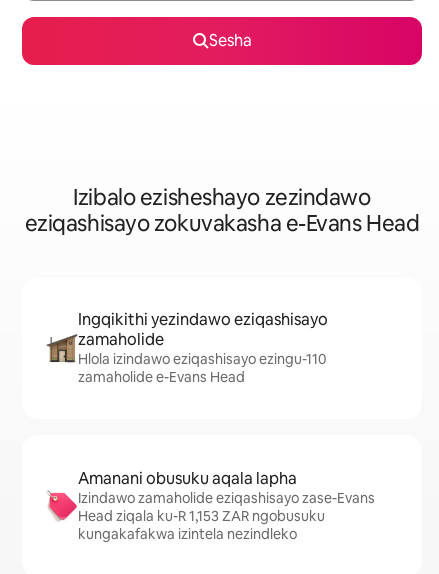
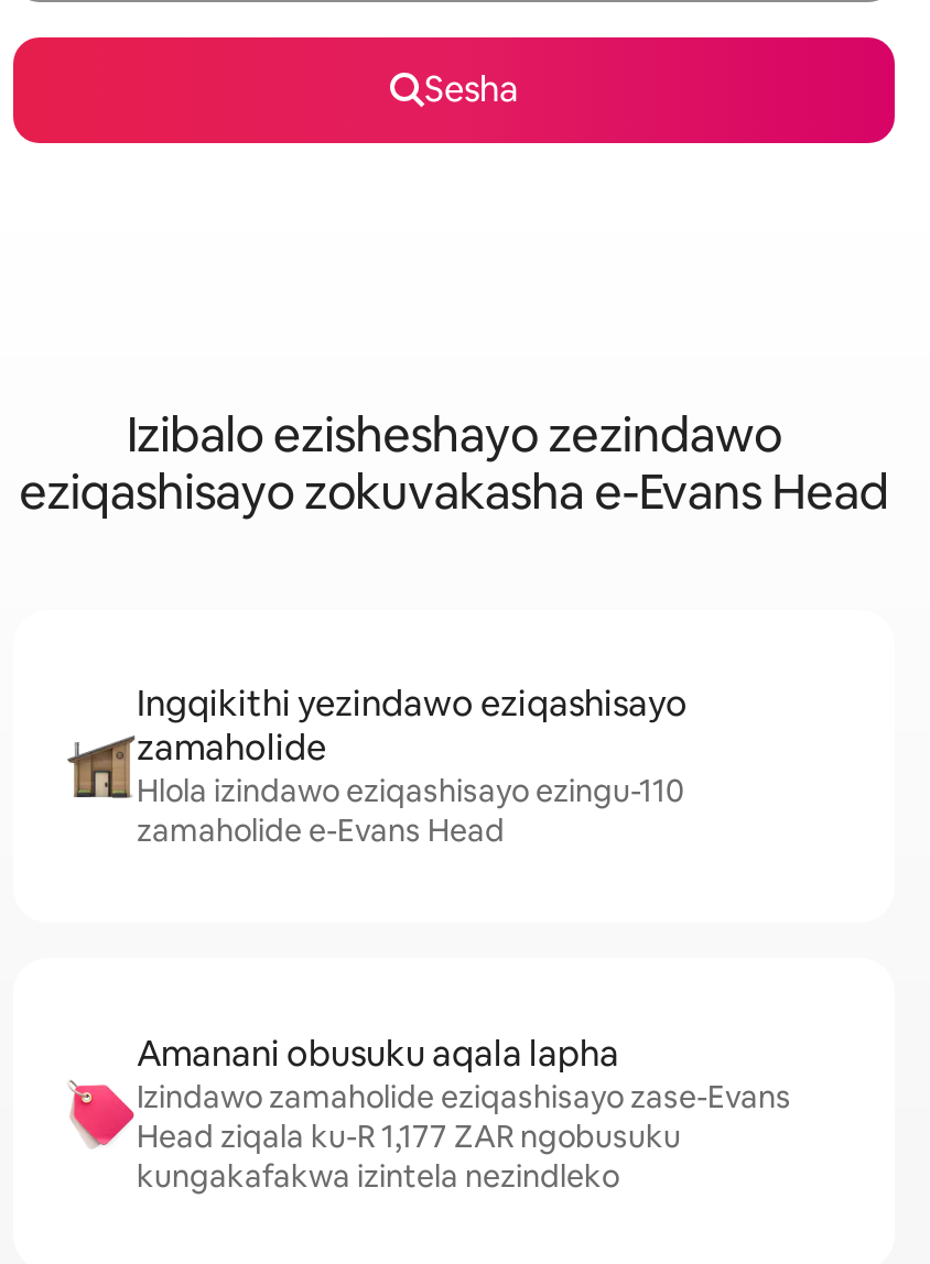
- Head ziqala ku-R 1,153 ZAR ngobusuku
+ Head ziqala ku-R 1,177 ZAR ngobusuku
